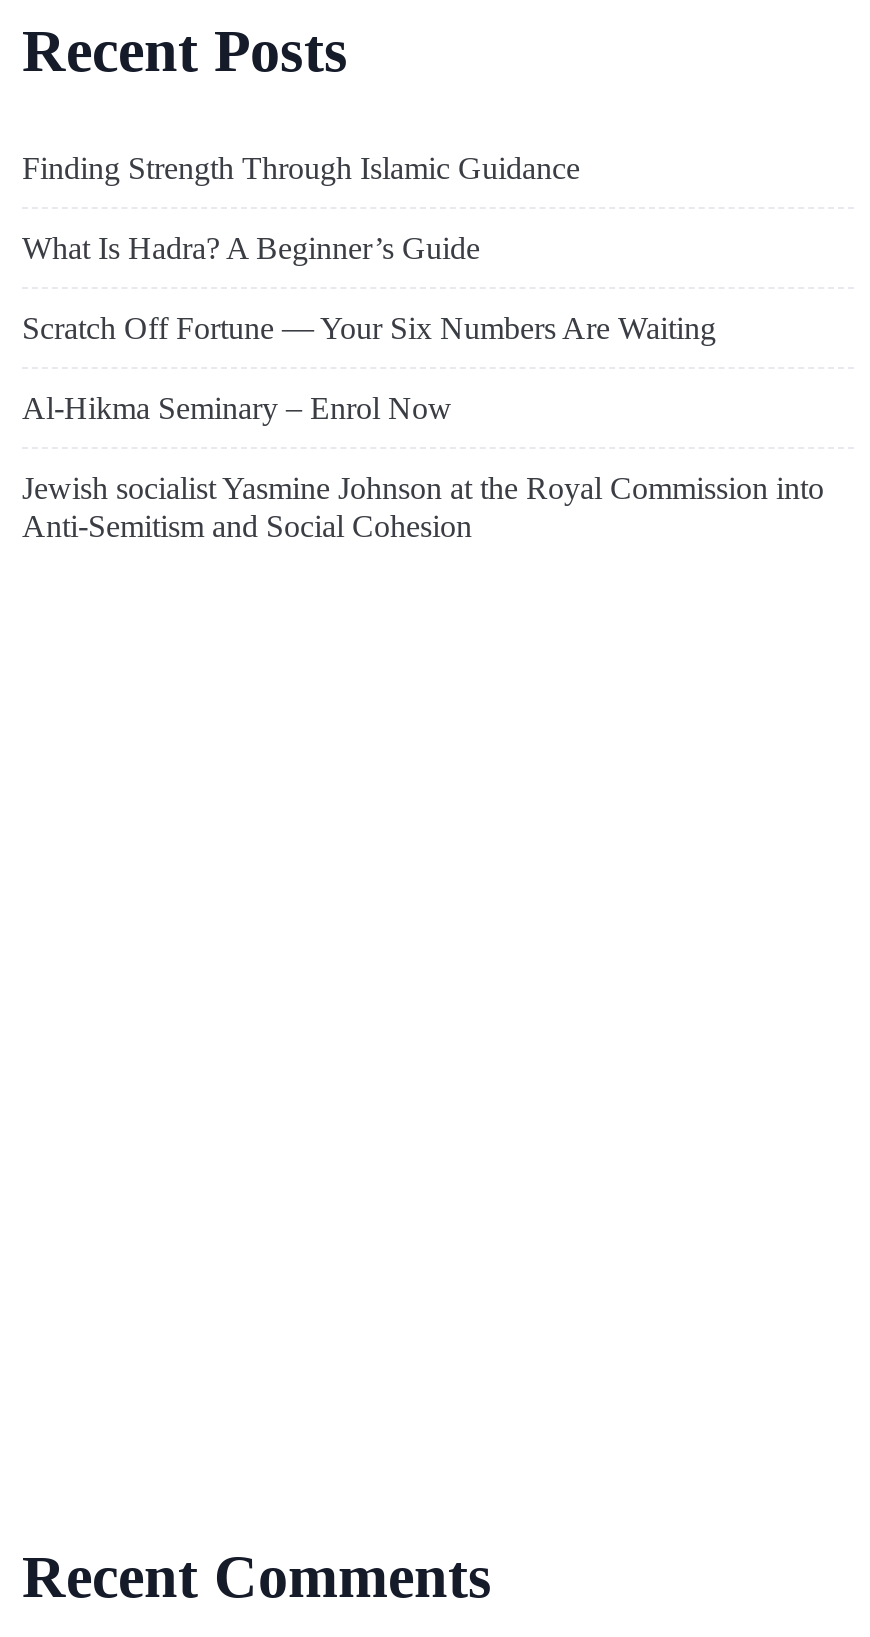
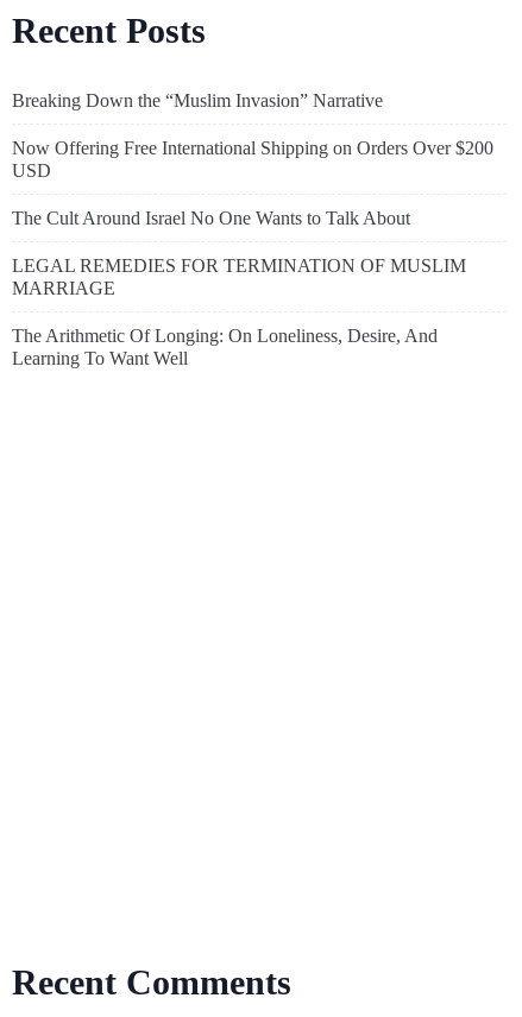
- Finding Strength Through Islamic Guidance
+ Breaking Down the “Muslim Invasion” Narrative

- What Is Hadra? A Beginner’s Guide
+ Now Offering Free International Shipping on Orders Over $200
+ USD

- Scratch Off Fortune — Your Six Numbers Are Waiting
+ The Cult Around Israel No One Wants to Talk About

- Al-Hikma Seminary – Enrol Now
+ LEGAL REMEDIES FOR TERMINATION OF MUSLIM
+ MARRIAGE

- Jewish socialist Yasmine Johnson at the Royal Commission into
- Anti-Semitism and Social Cohesion
+ The Arithmetic Of Longing: On Loneliness, Desire, And
+ Learning To Want Well
